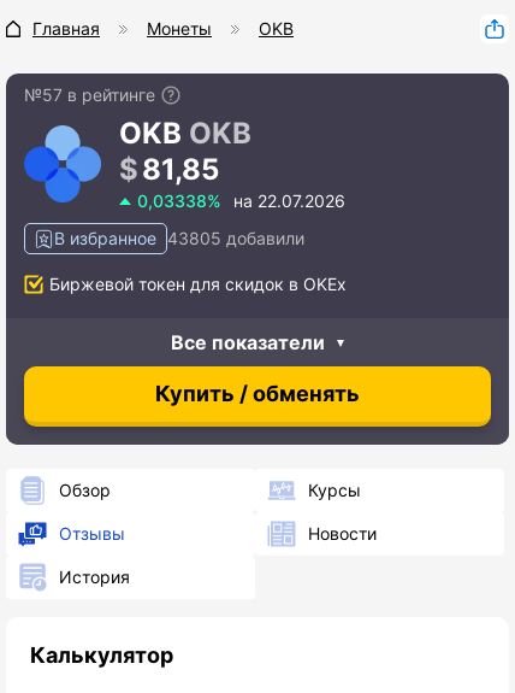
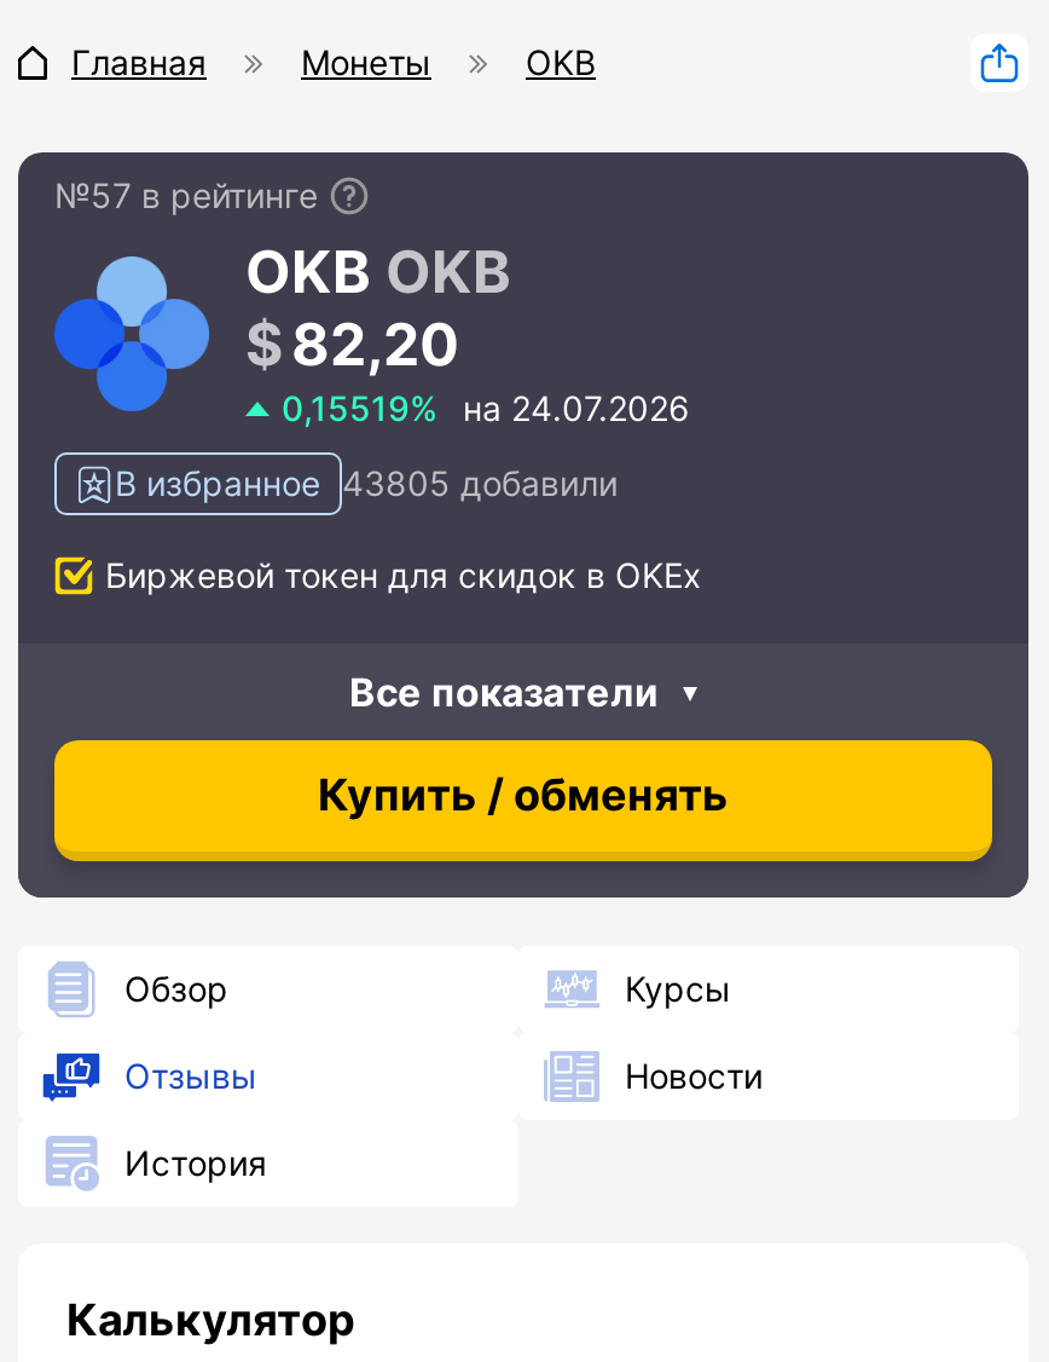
- 81,85
+ 82,20

- 0,03338% на 22.07.2026
+ 0,15519% на 24.07.2026
